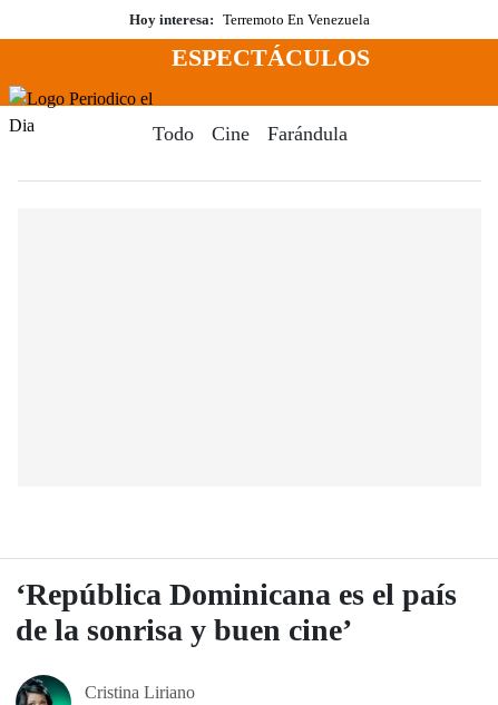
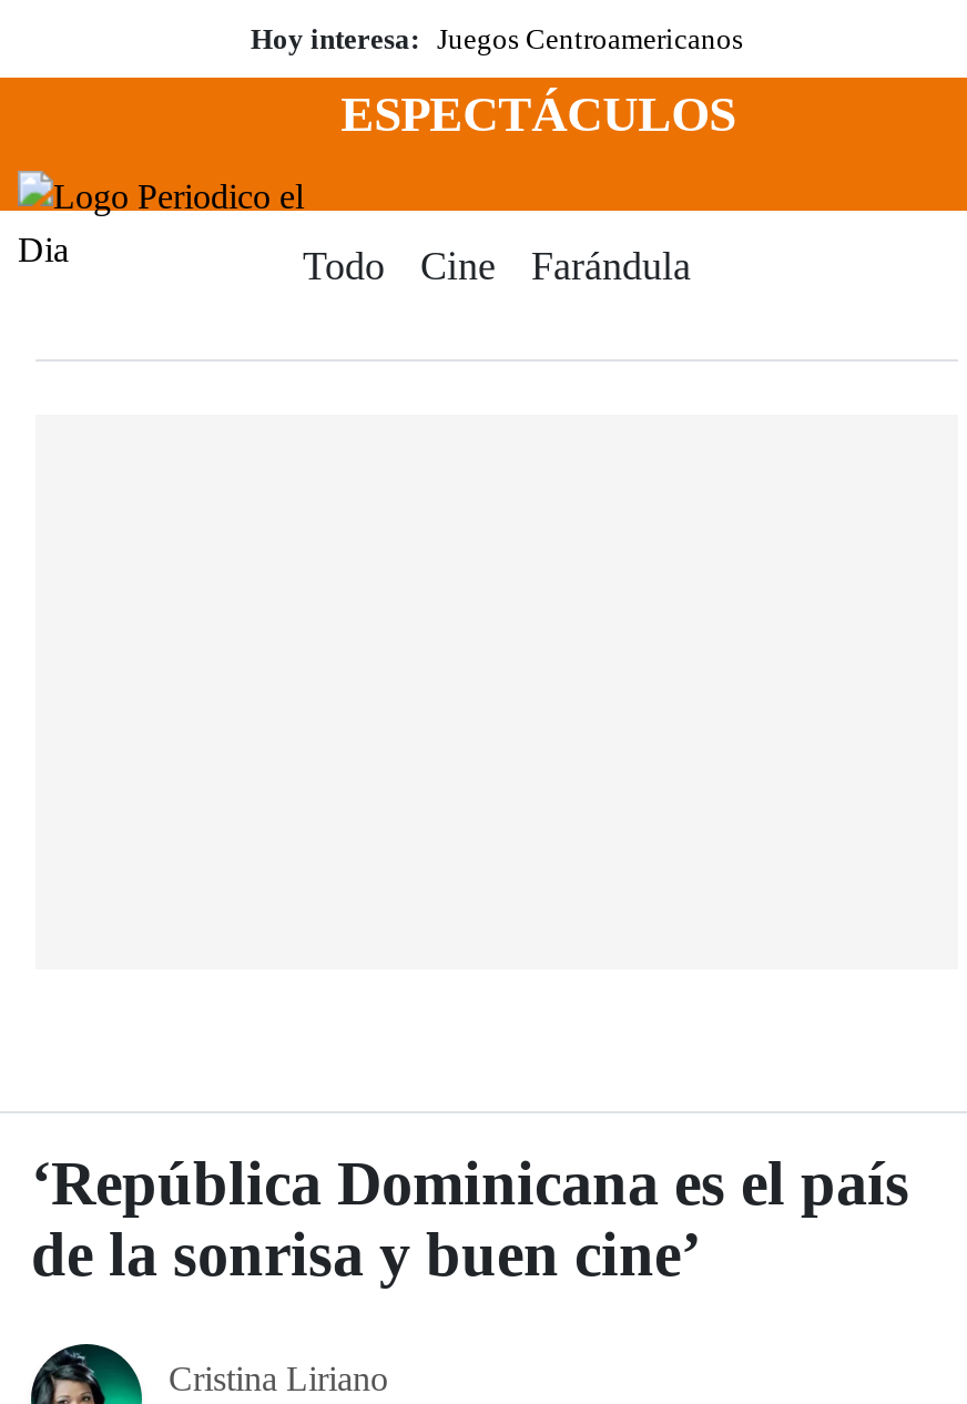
- Hoy interesa: Terremoto En Venezuela
+ Hoy interesa: Juegos Centroamericanos
